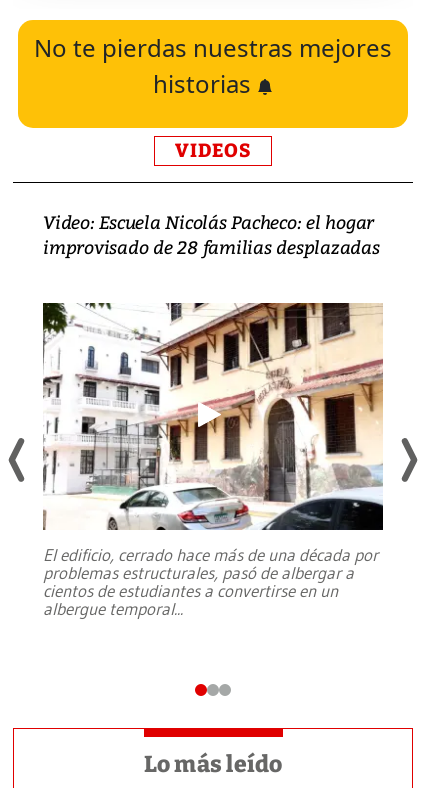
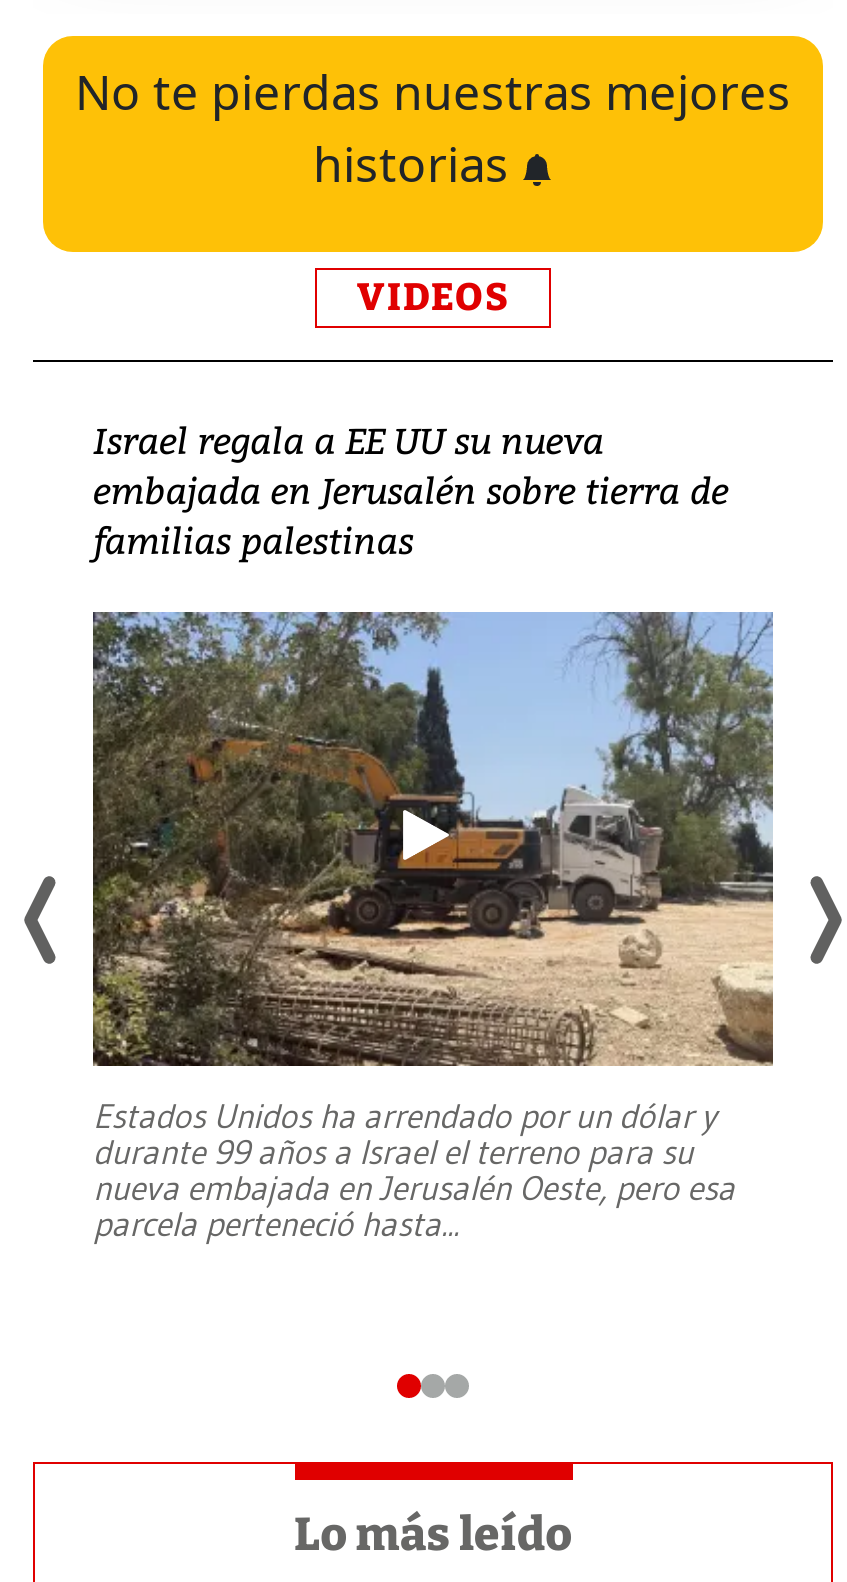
- Video: Escuela Nicolás Pacheco: el hogar
- improvisado de 28 familias desplazadas
+ Israel regala a EE UU su nueva
+ embajada en Jerusalén sobre tierra de
+ familias palestinas

- [image]
- El edificio, cerrado hace más de una década por
- problemas estructurales, pasó de albergar a
- cientos de estudiantes a convertirse en un
- albergue temporal...
+ [image]
+ Estados Unidos ha arrendado por un dólar y
+ durante 99 años a Israel el terreno para su
+ nueva embajada en Jerusalén Oeste, pero esa
+ parcela perteneció hasta...
